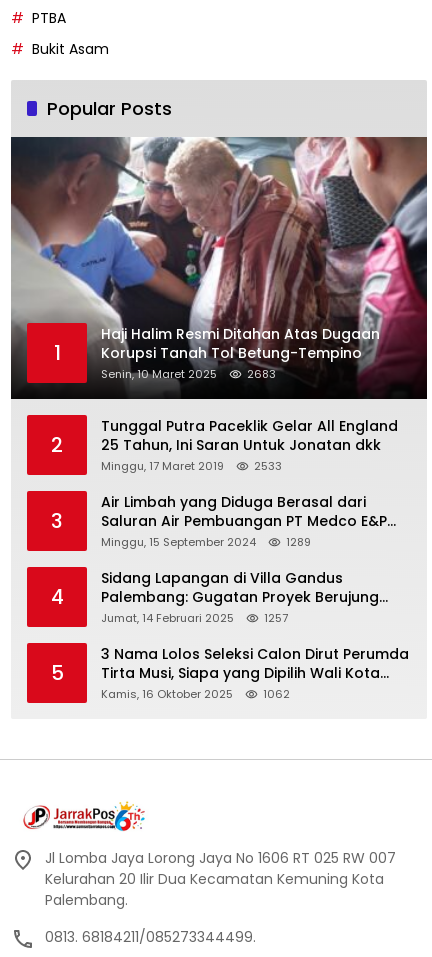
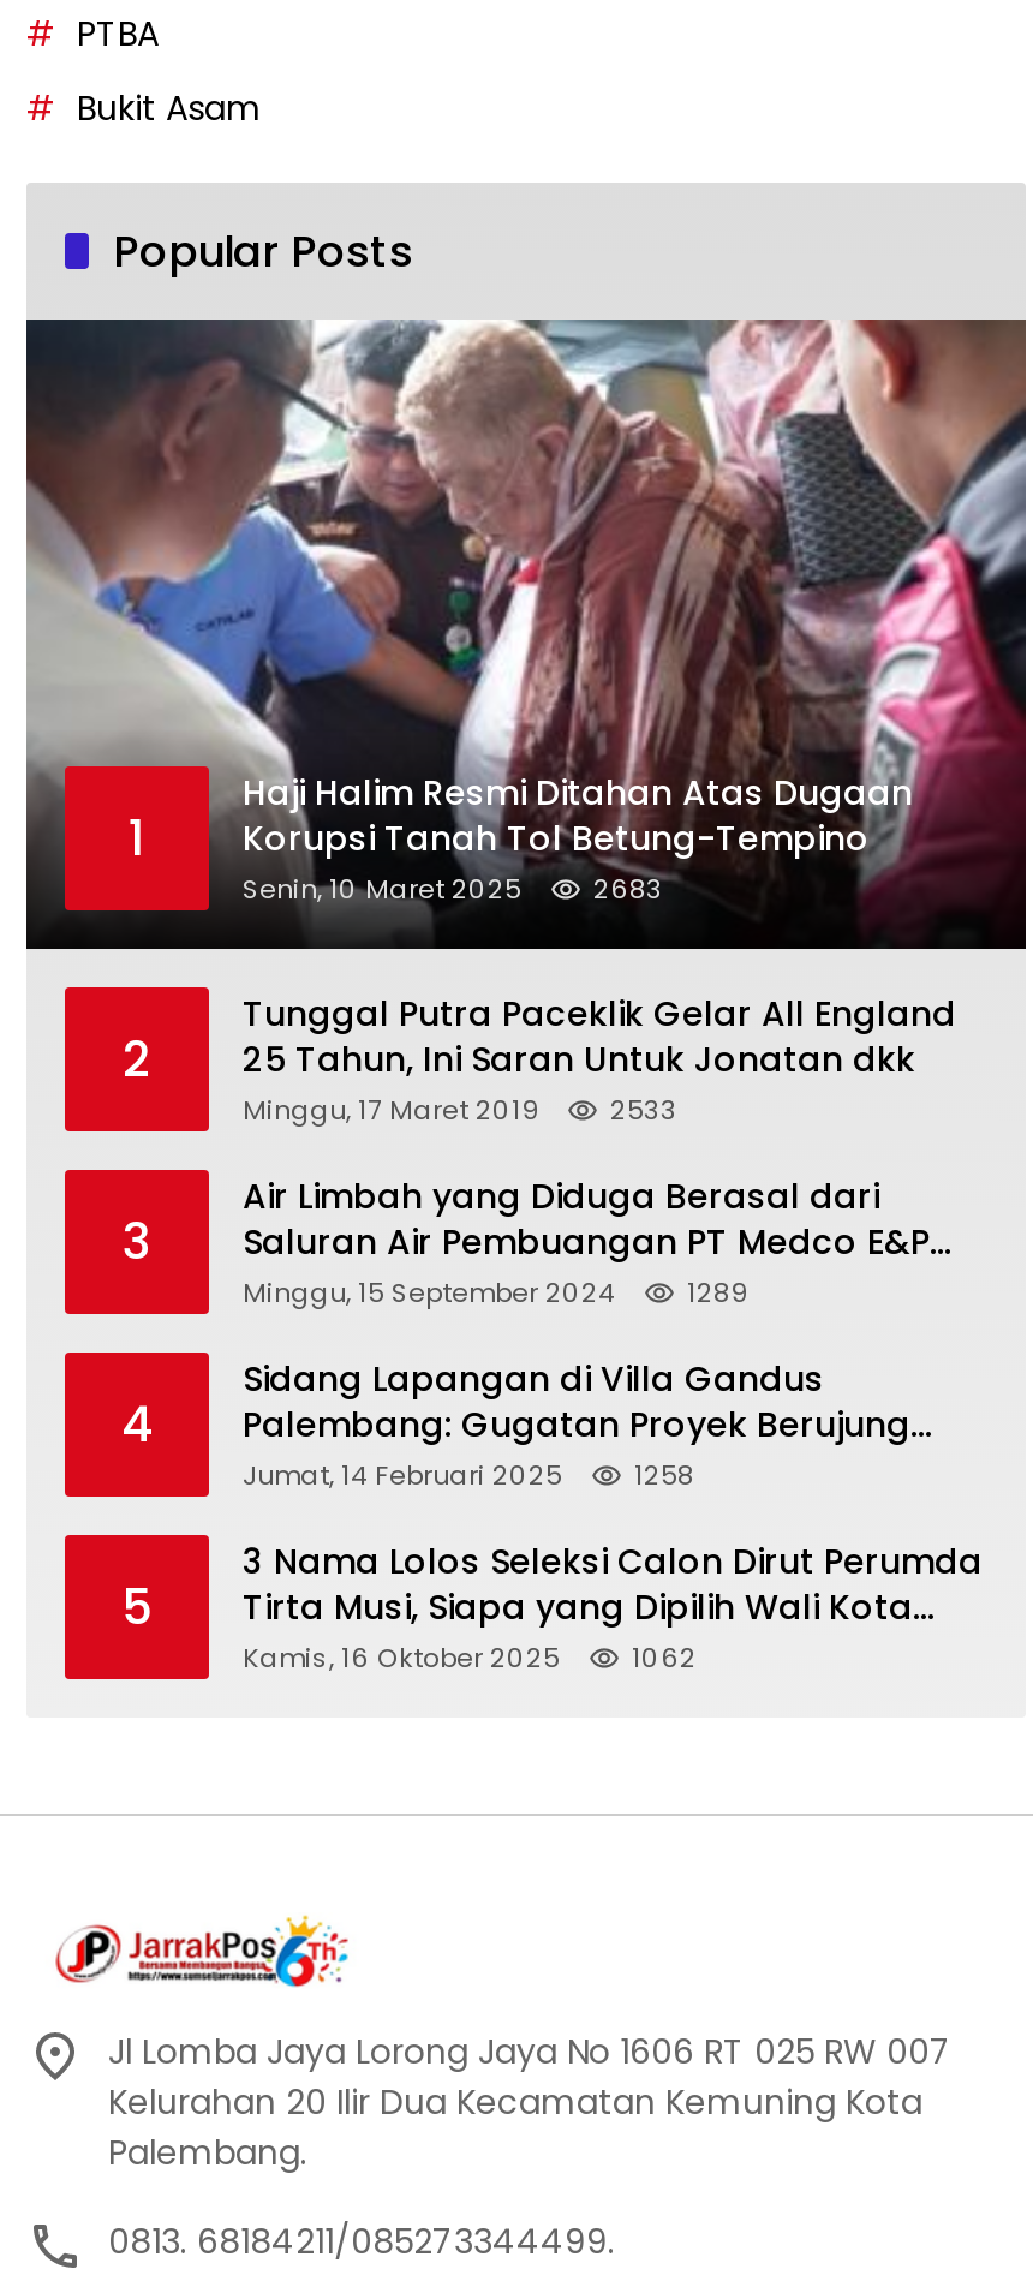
- 1257
+ 1258
